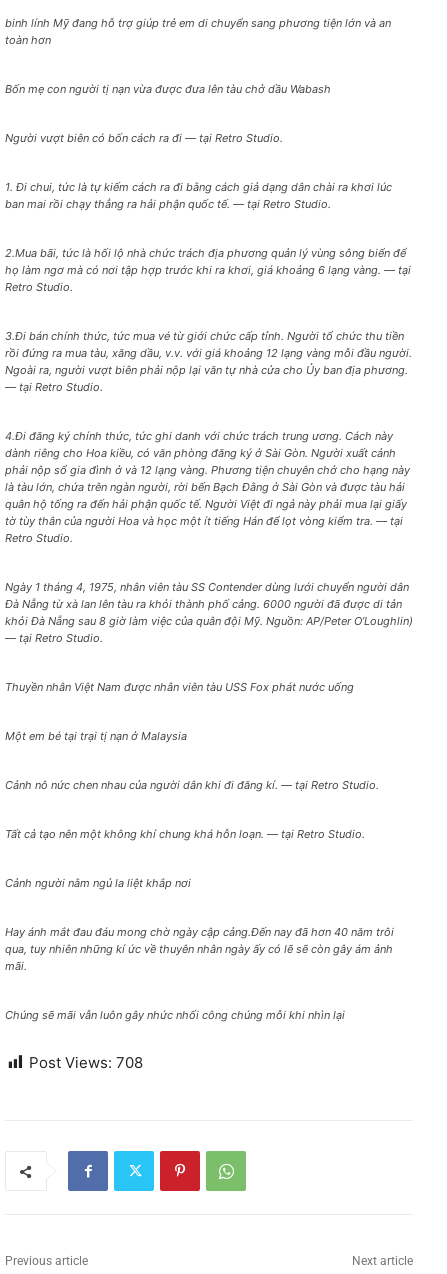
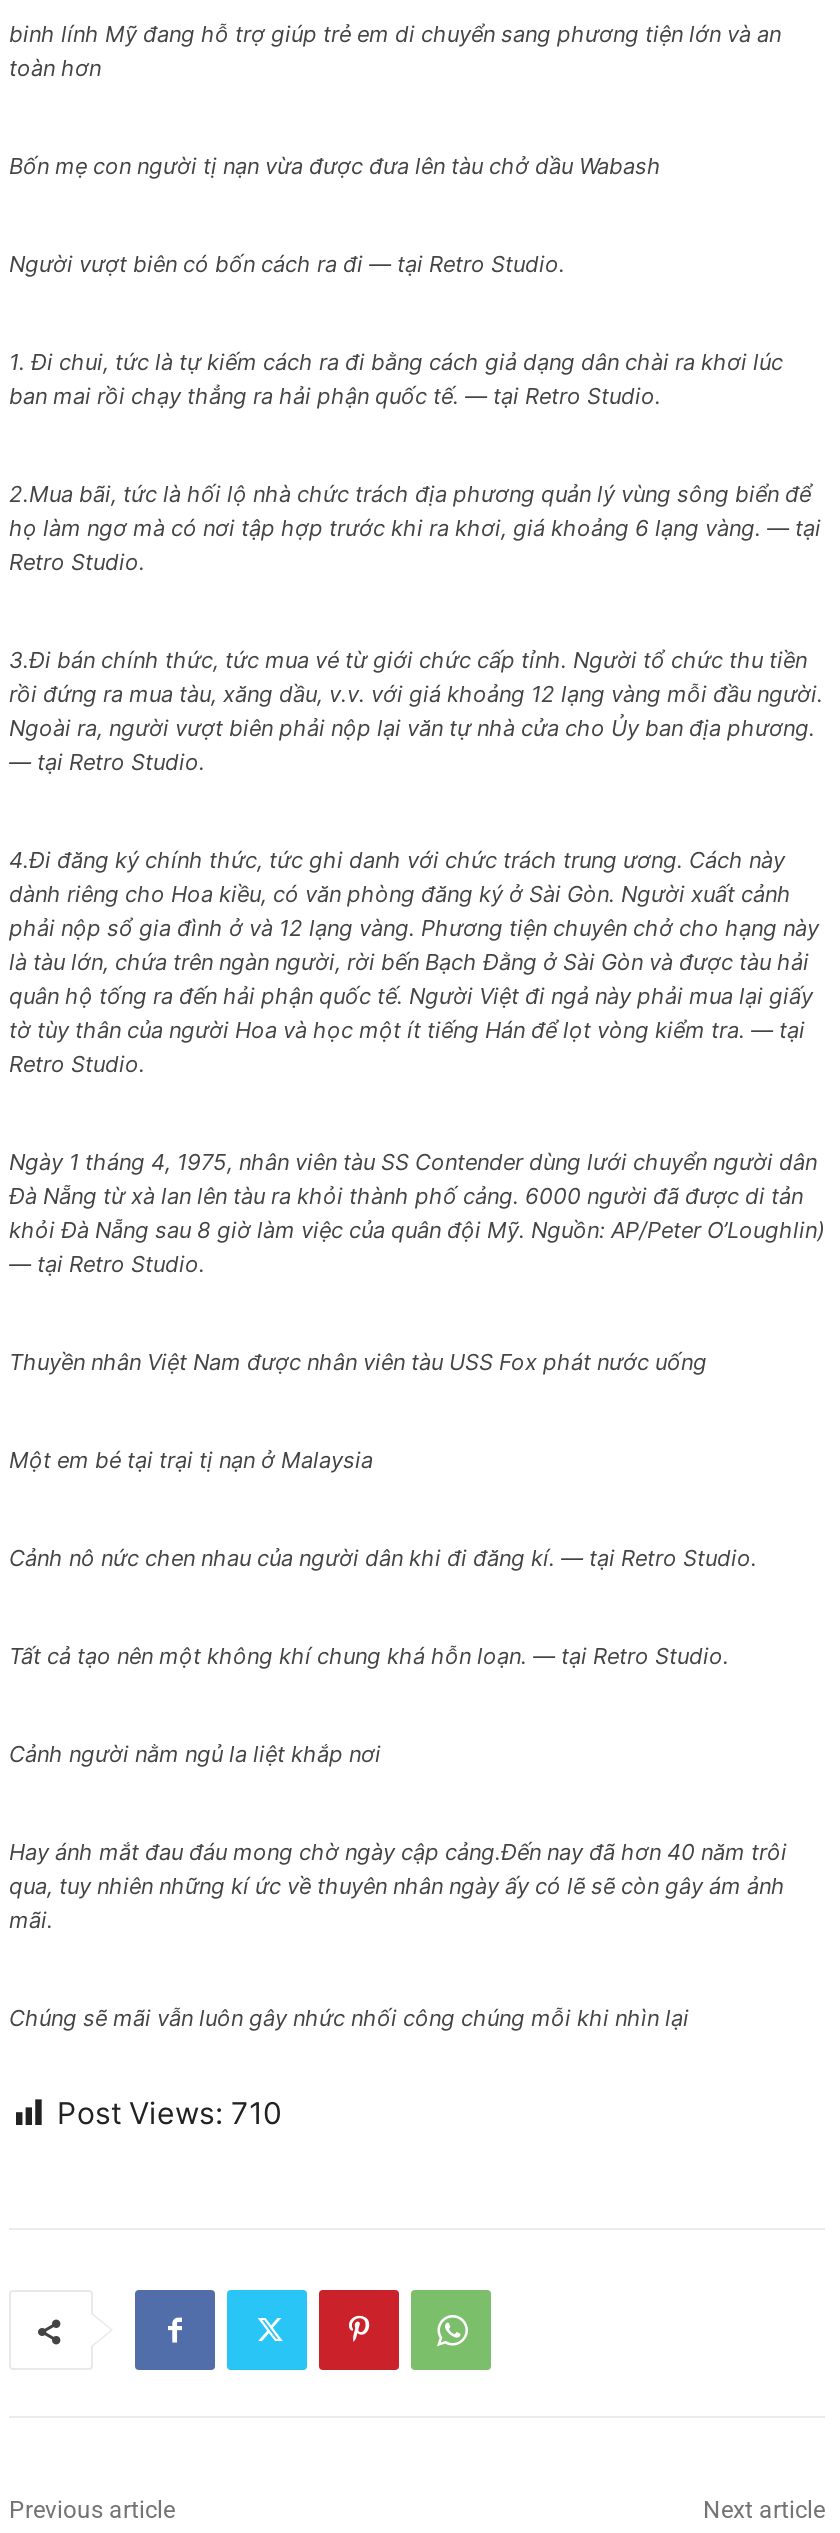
- Post Views: 708
+ Post Views: 710
